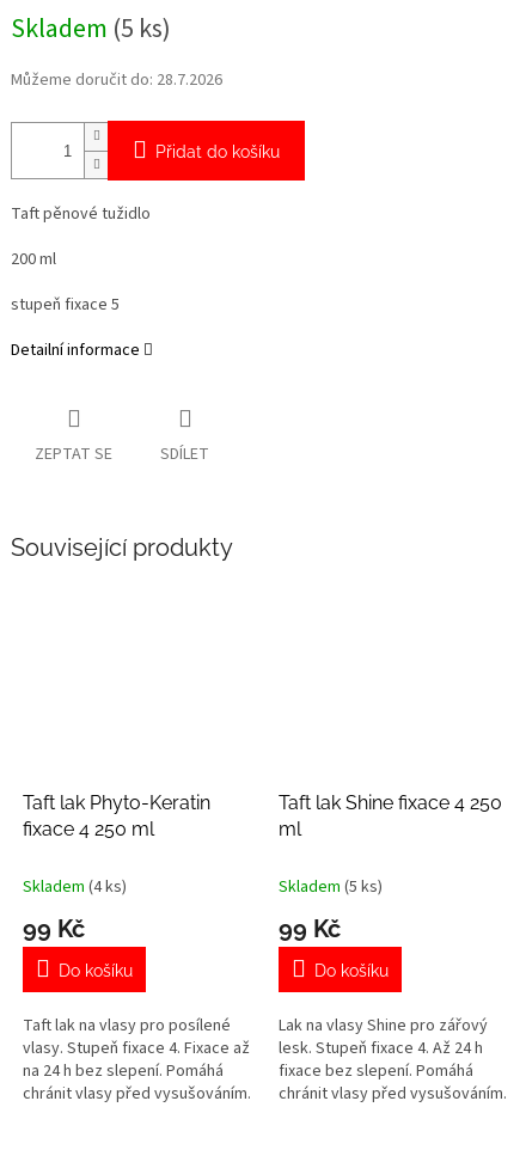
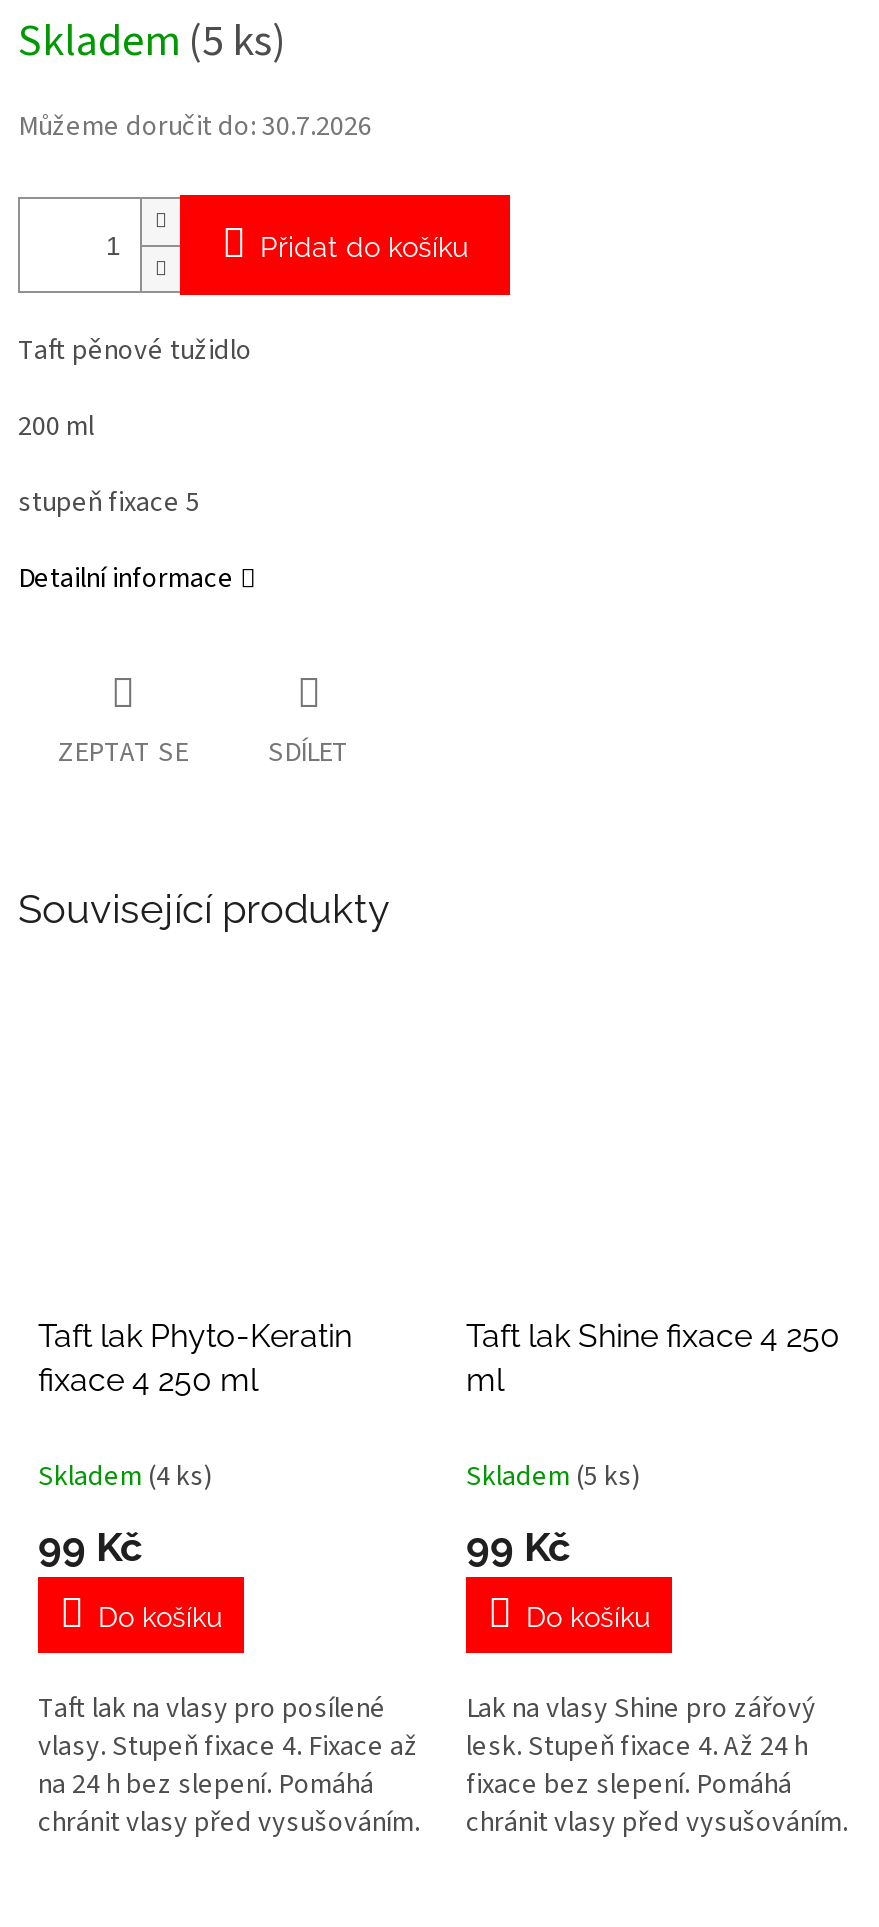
- Můžeme doručit do: 28.7.2026
+ Můžeme doručit do: 30.7.2026
